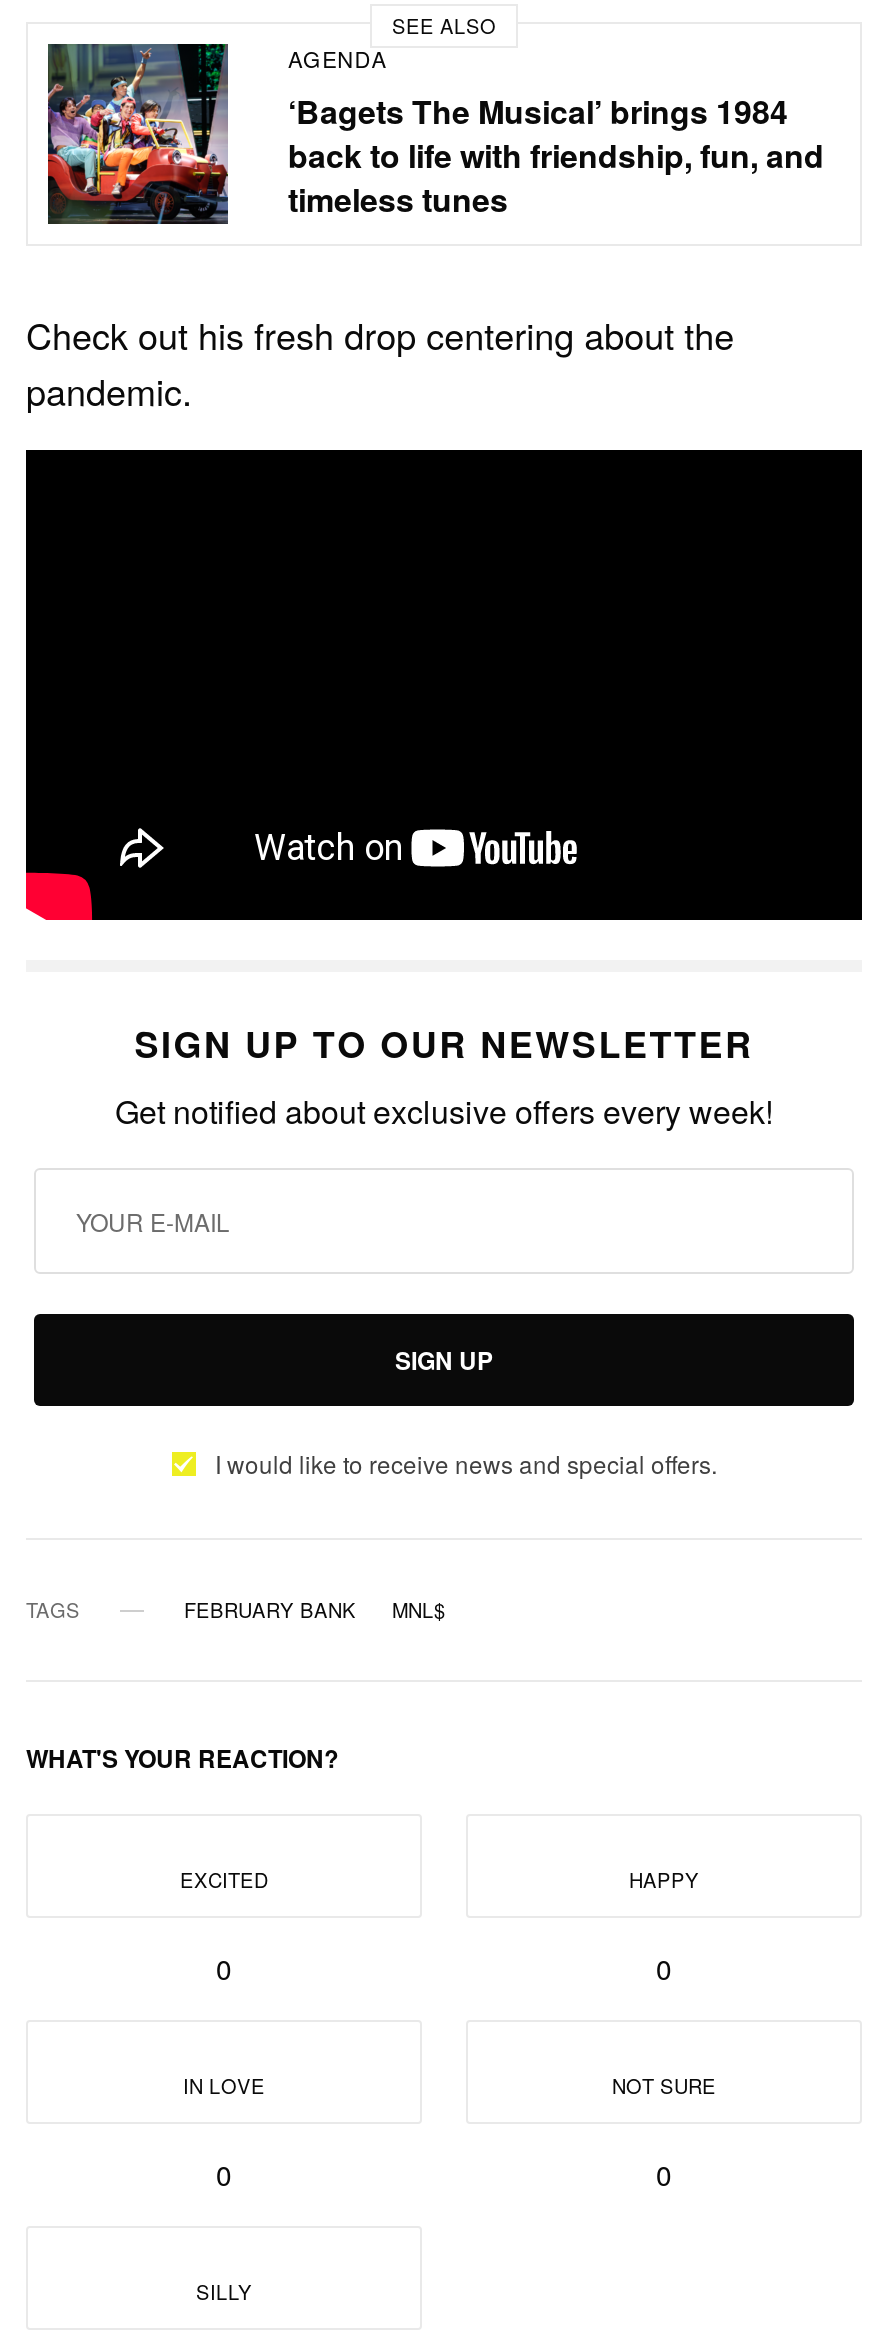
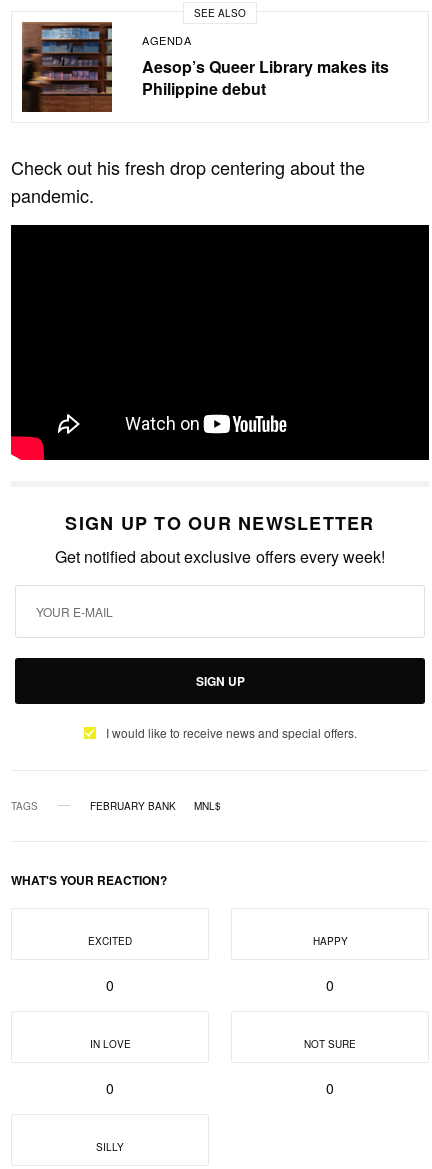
- [image]
- ‘Bagets The Musical’ brings 1984
- back to life with friendship, fun, and
- timeless tunes
+ [image]
+ Aesop’s Queer Library makes its
+ Philippine debut
